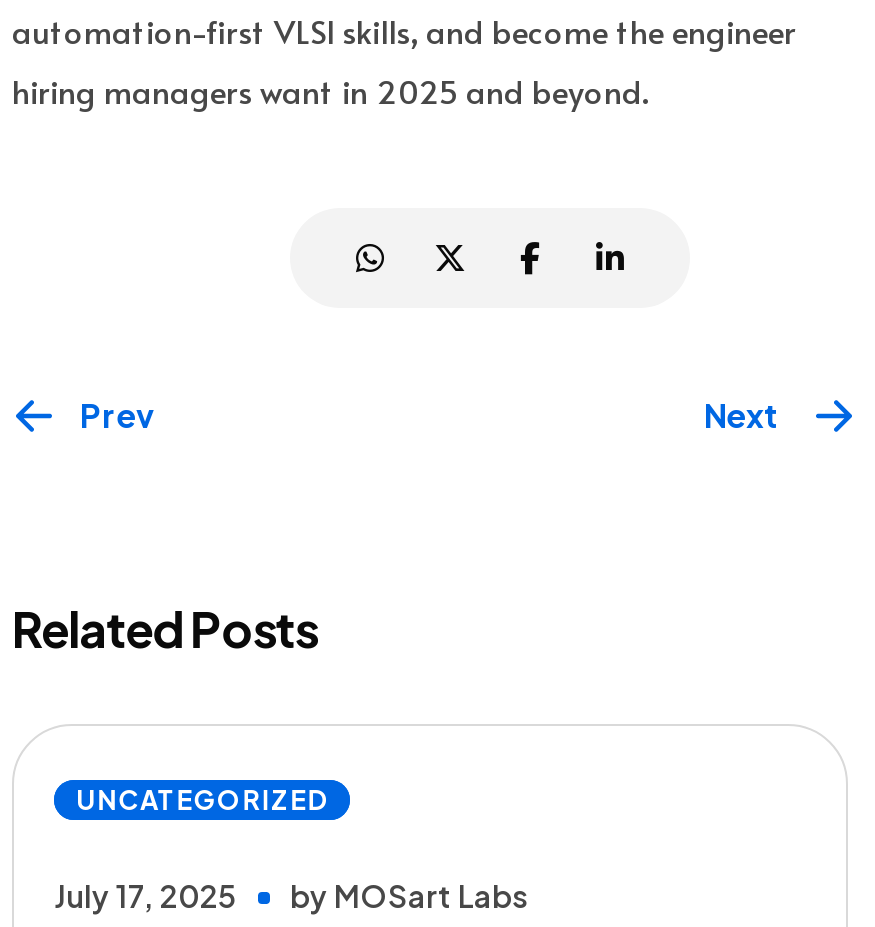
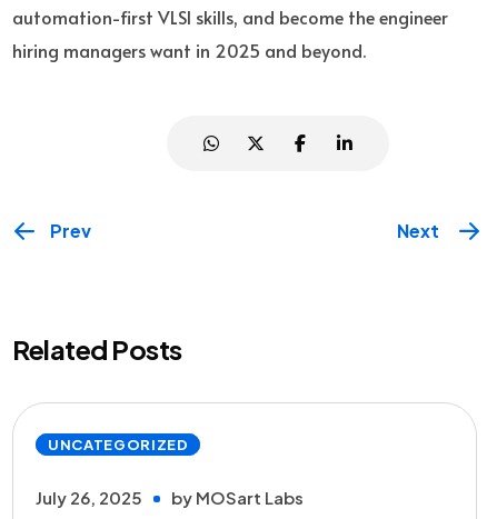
- July 17, 2025 by MOSart Labs
+ July 26, 2025 by MOSart Labs
